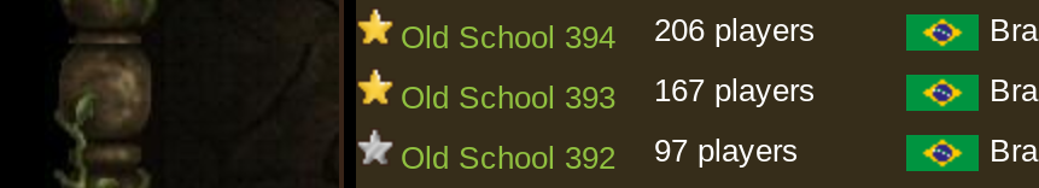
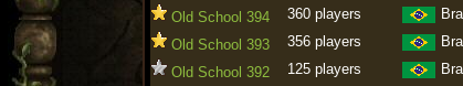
- Old School 394 206 players
+ Old School 394 360 players

- Old School 393 167 players
+ Old School 393 356 players

- Old School 392 97 players
+ Old School 392 125 players
